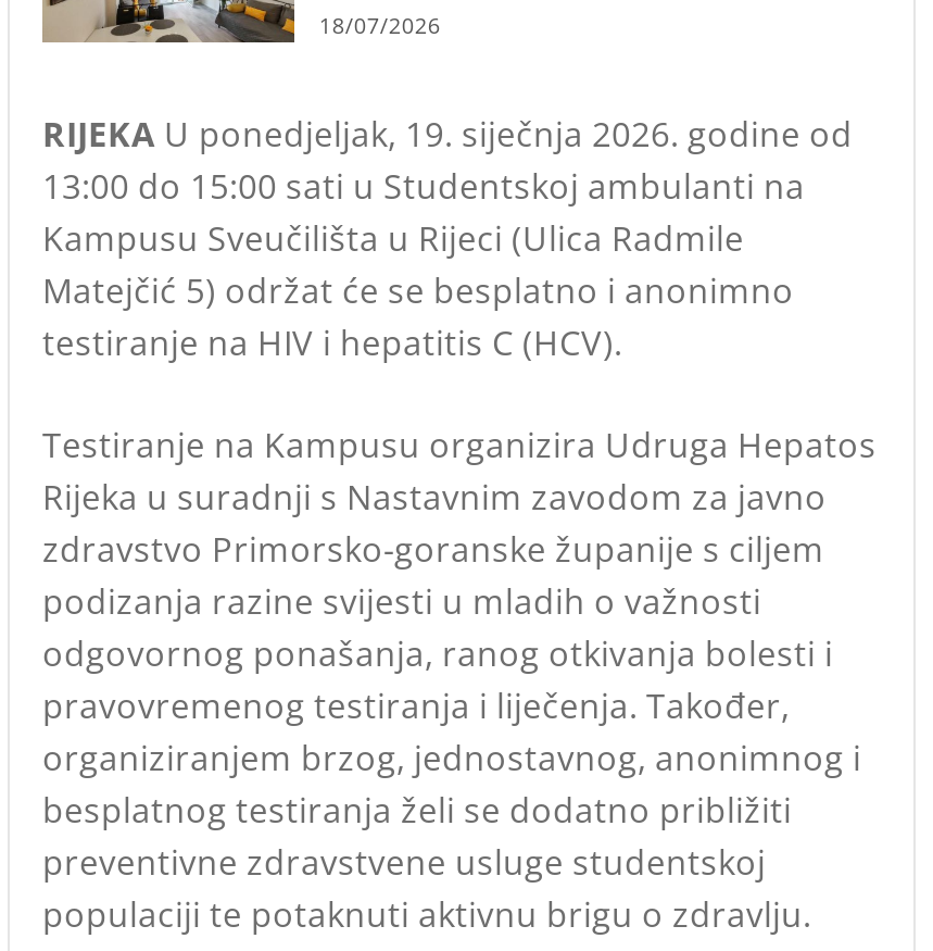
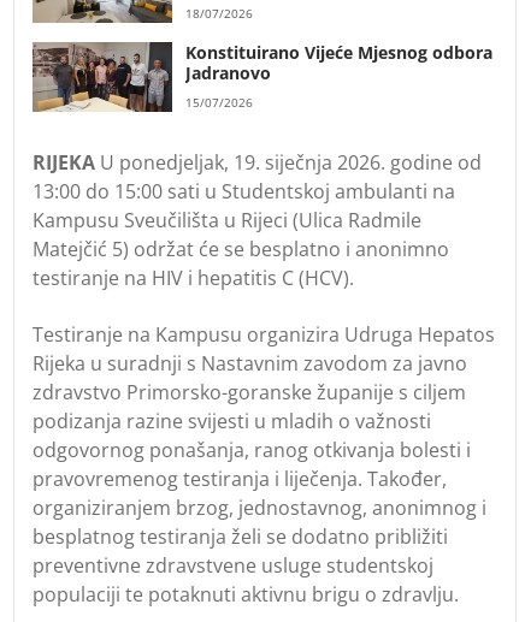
+ [image]
+ Konstituirano Vijeće Mjesnog odbora
+ Jadranovo
+ 15/07/2026
